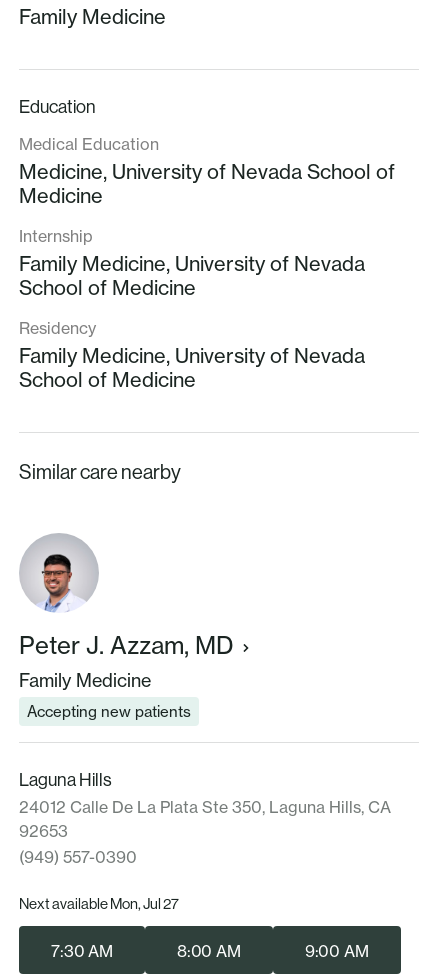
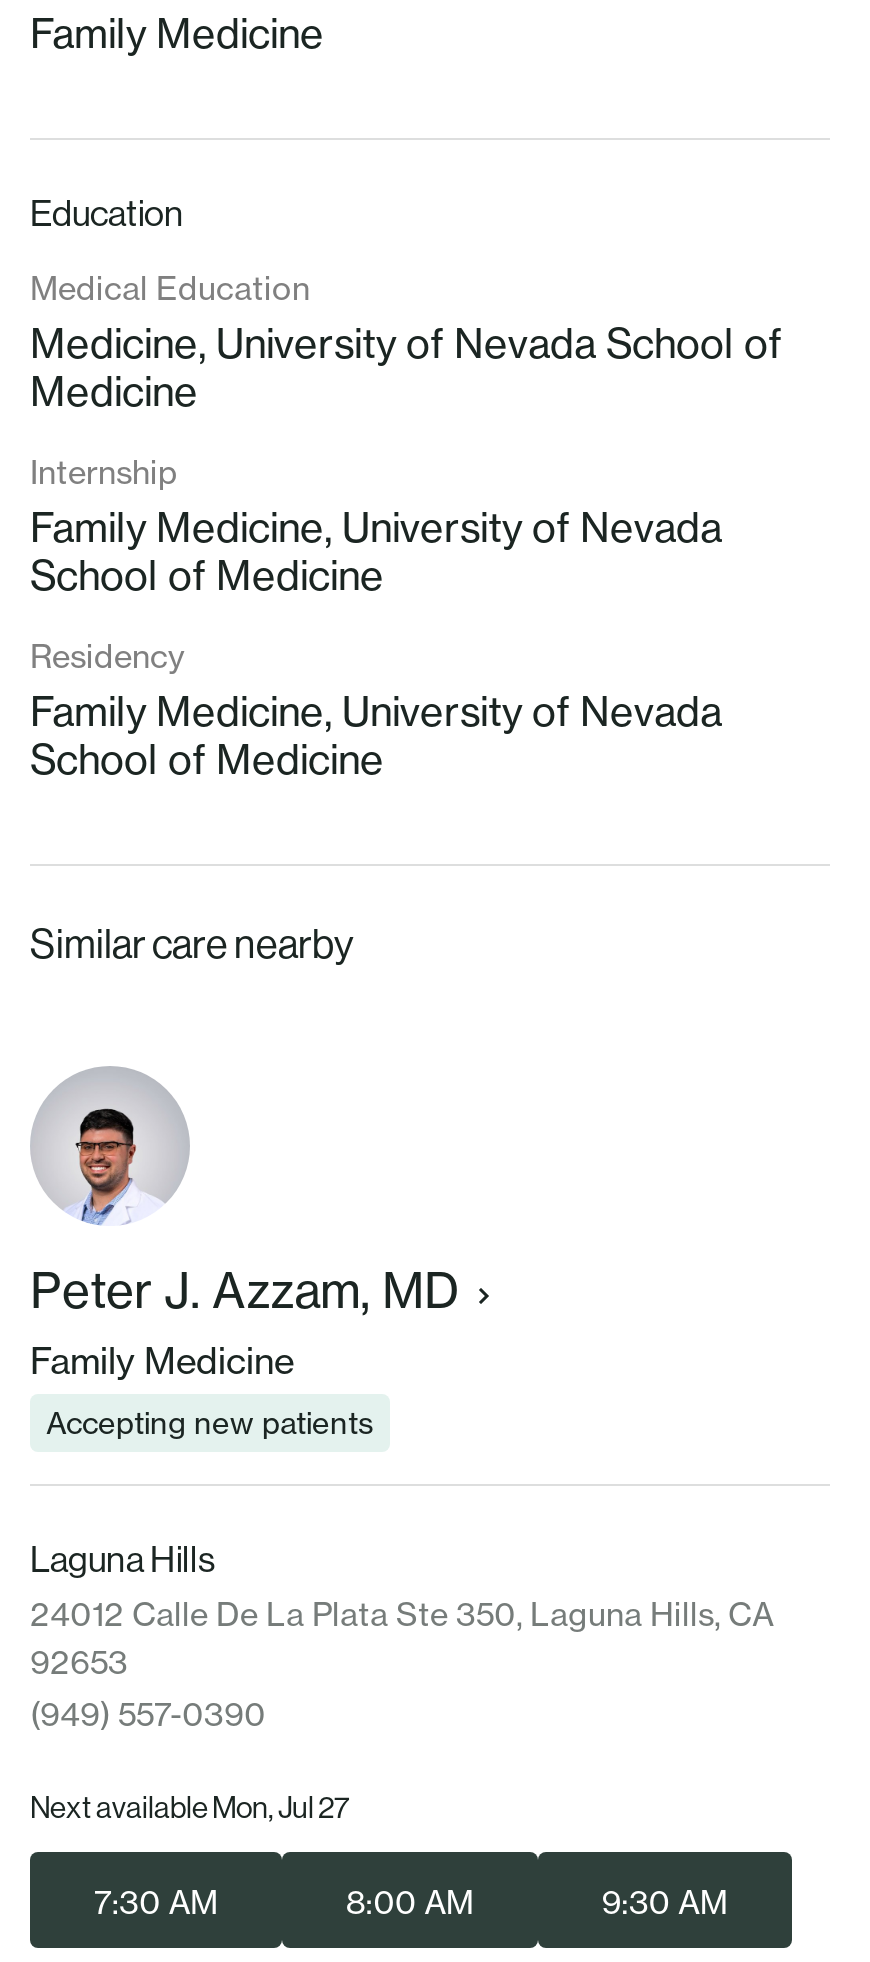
- 9:00 AM
+ 9:30 AM
